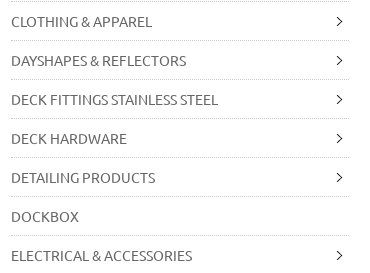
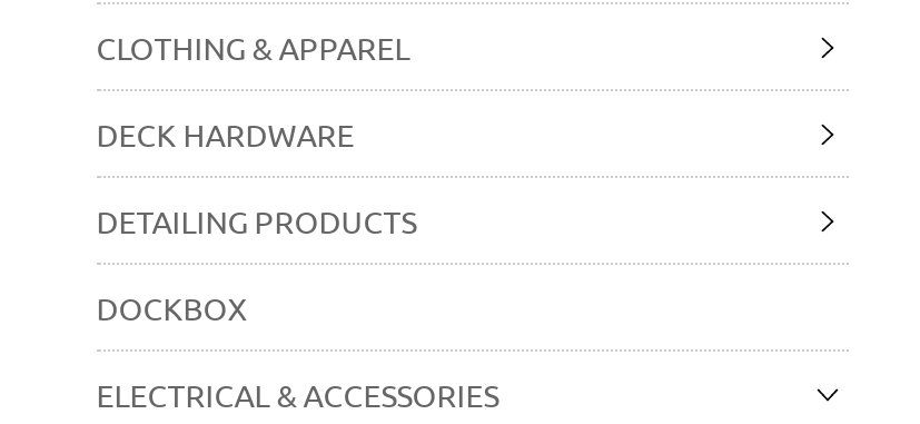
- DAYSHAPES & REFLECTORS
- DECK FITTINGS STAINLESS STEEL
